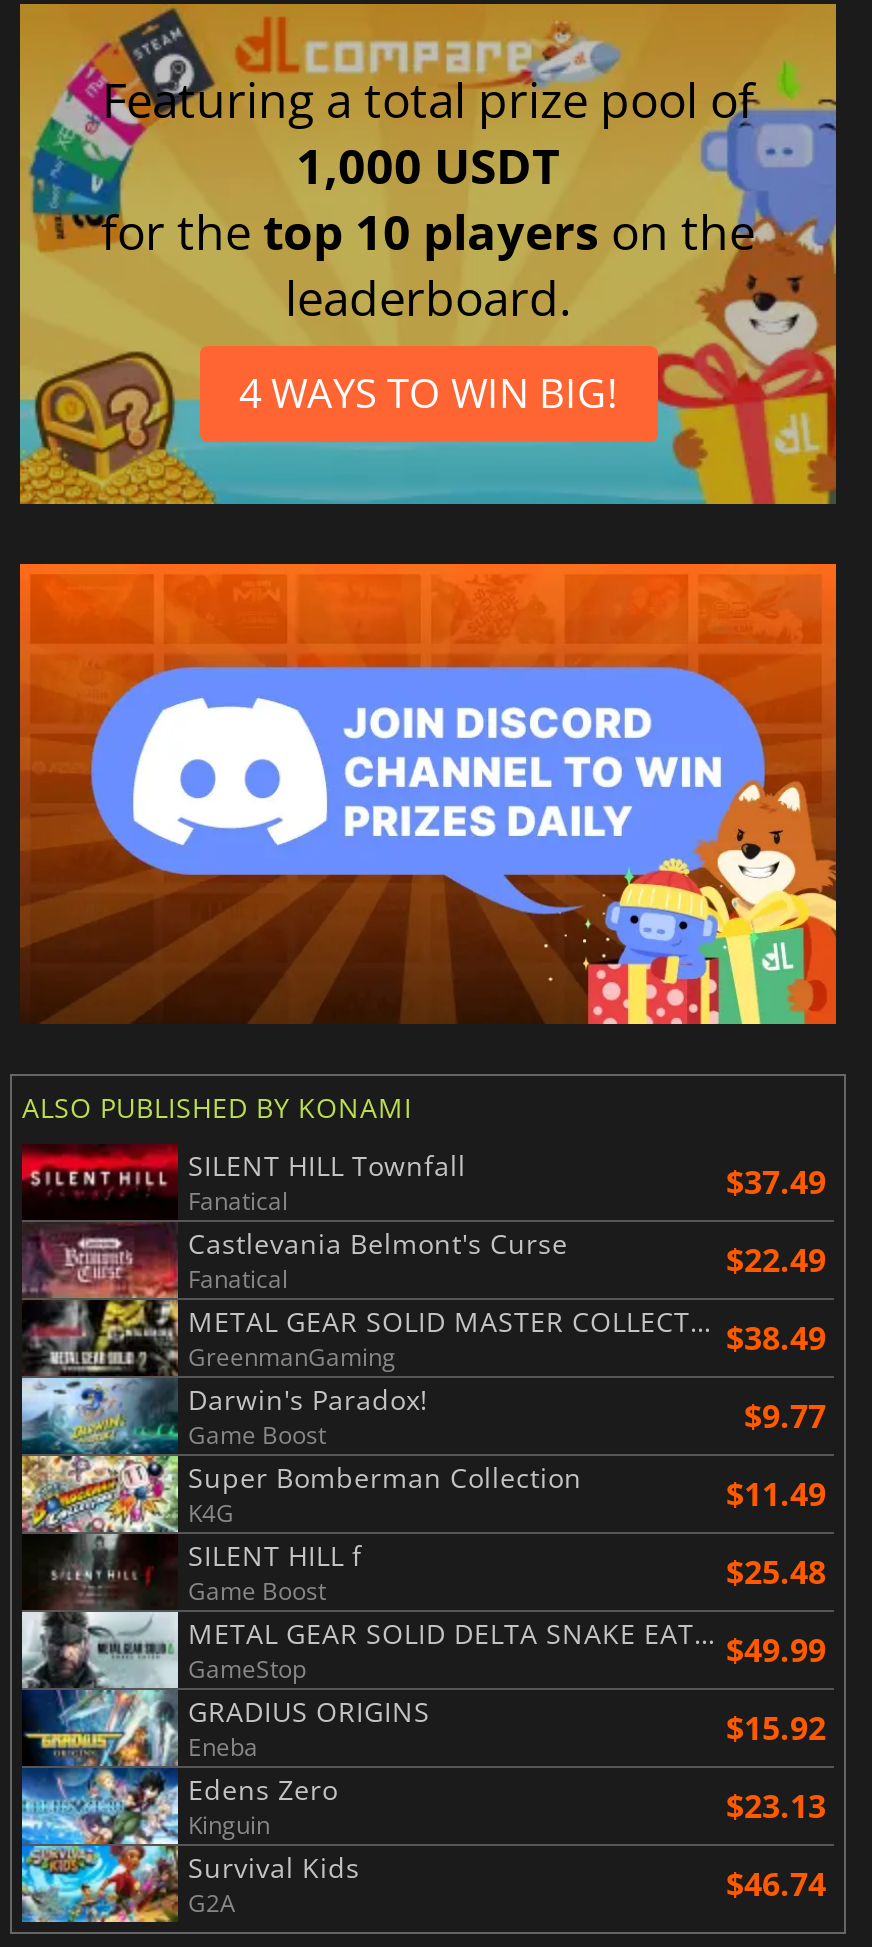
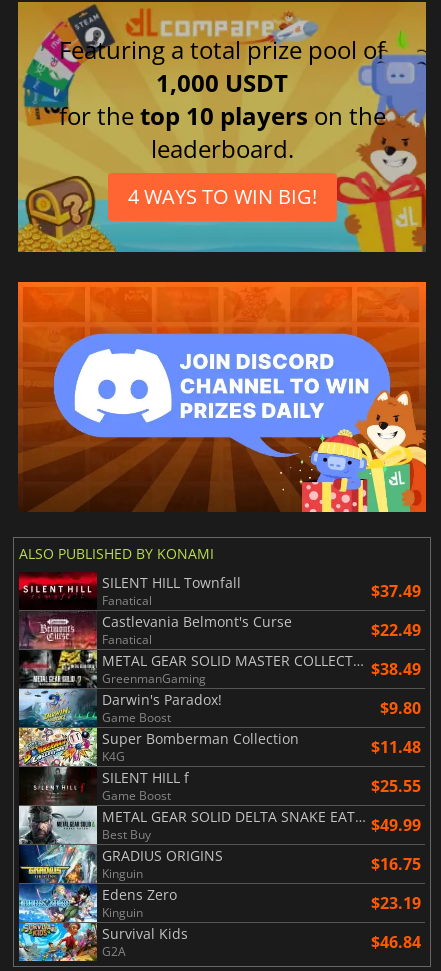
- $9.77
+ $9.80

- $11.49
+ $11.48

- $25.48
+ $25.55

- GameStop
+ Best Buy

- Eneba
- $15.92
+ Kinguin
+ $16.75

- $23.13
+ $23.19

- $46.74
+ $46.84
